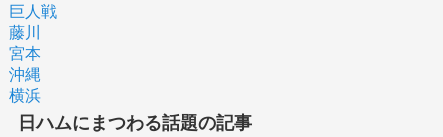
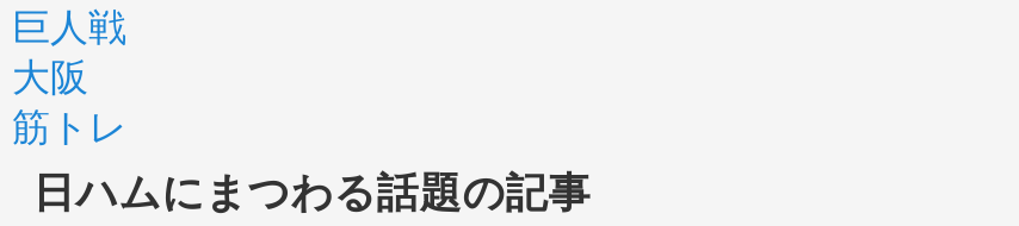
- 藤川
- 宮本
- 沖縄
- 横浜
+ 大阪
+ 筋トレ
